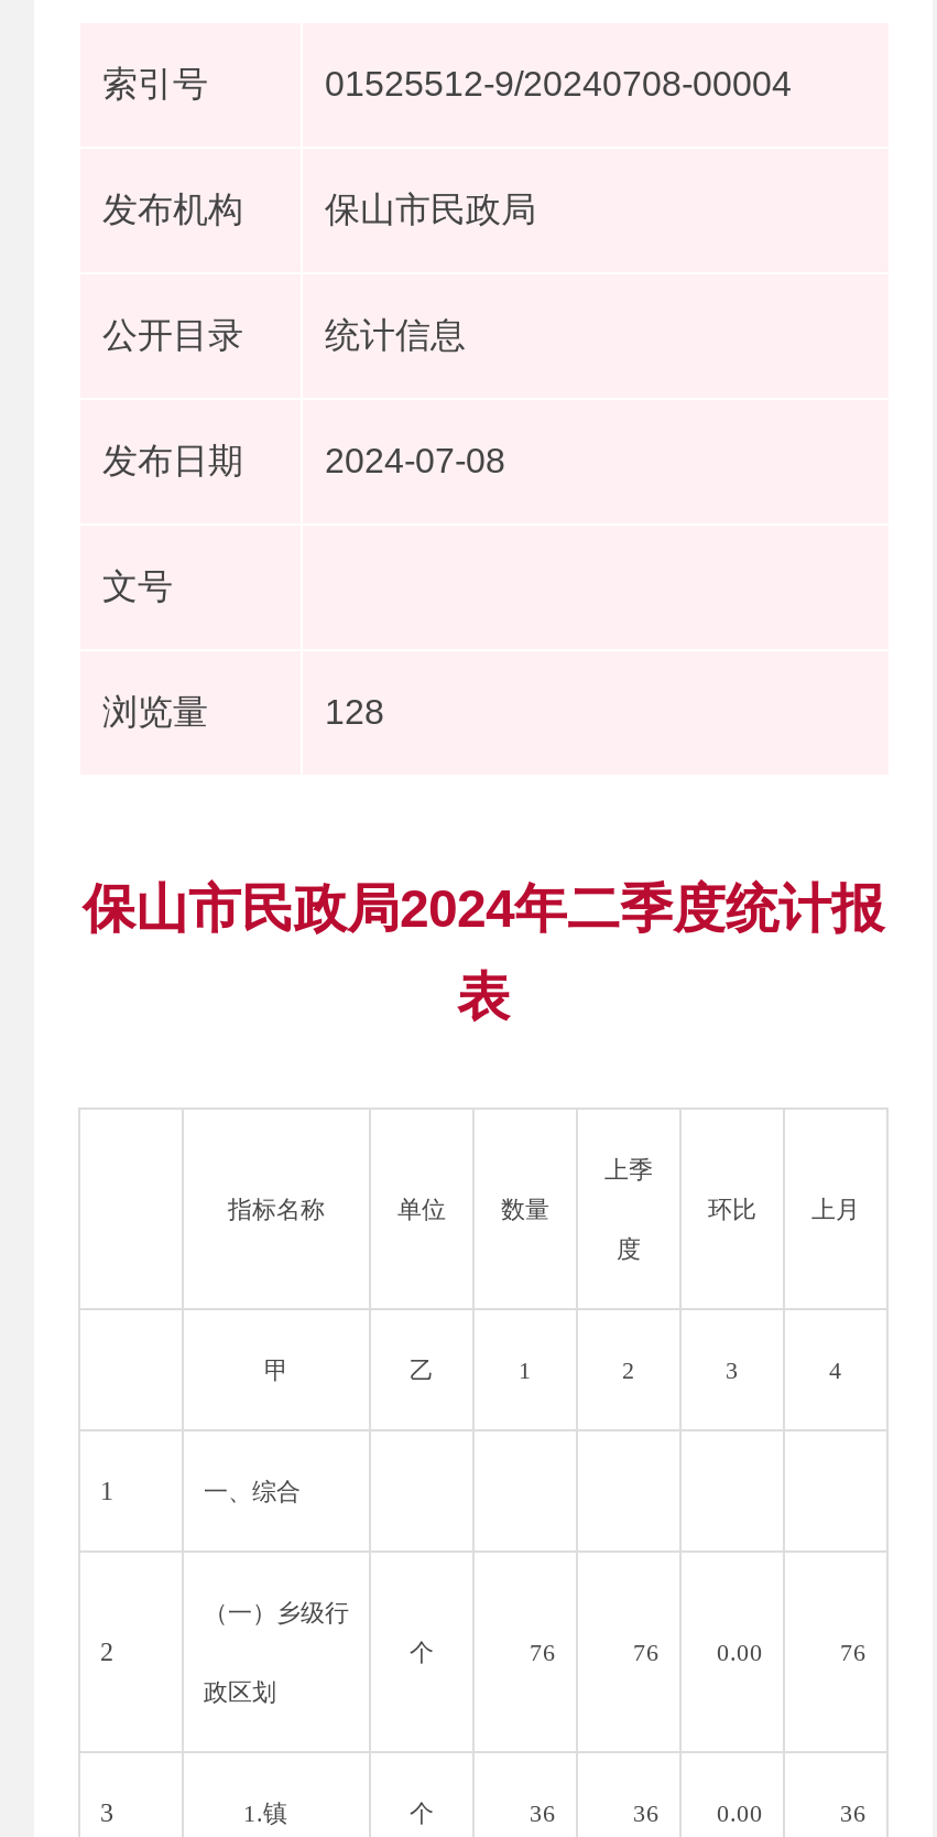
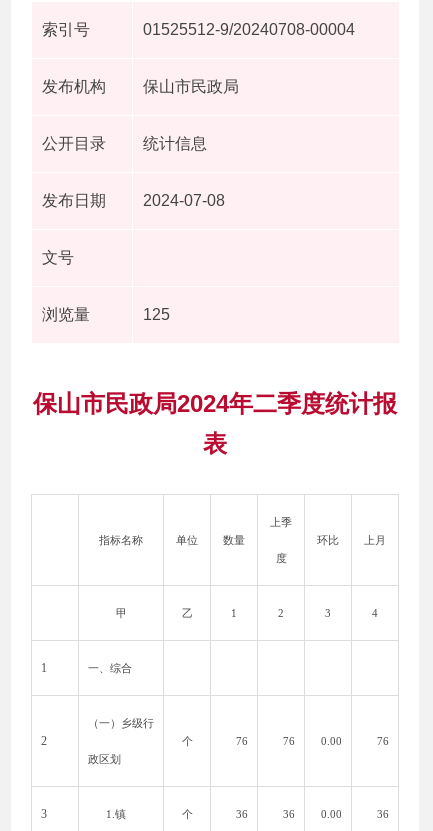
- 128
+ 125
